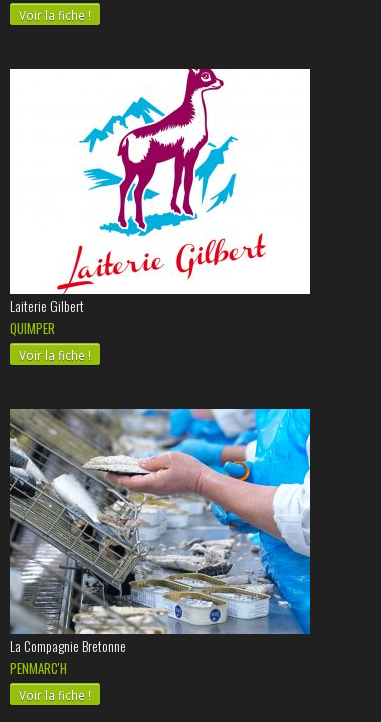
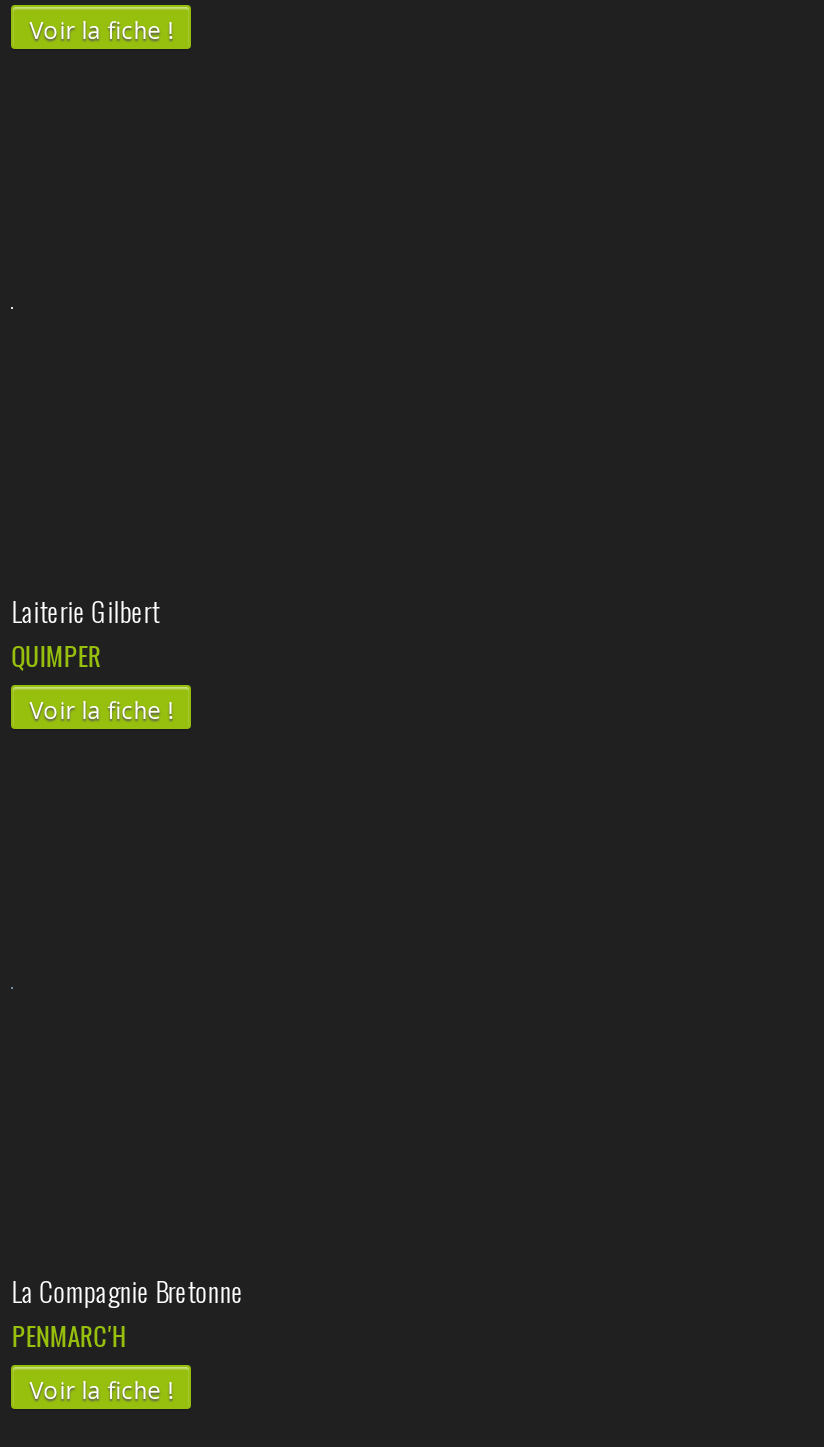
- [image]

- [image]
